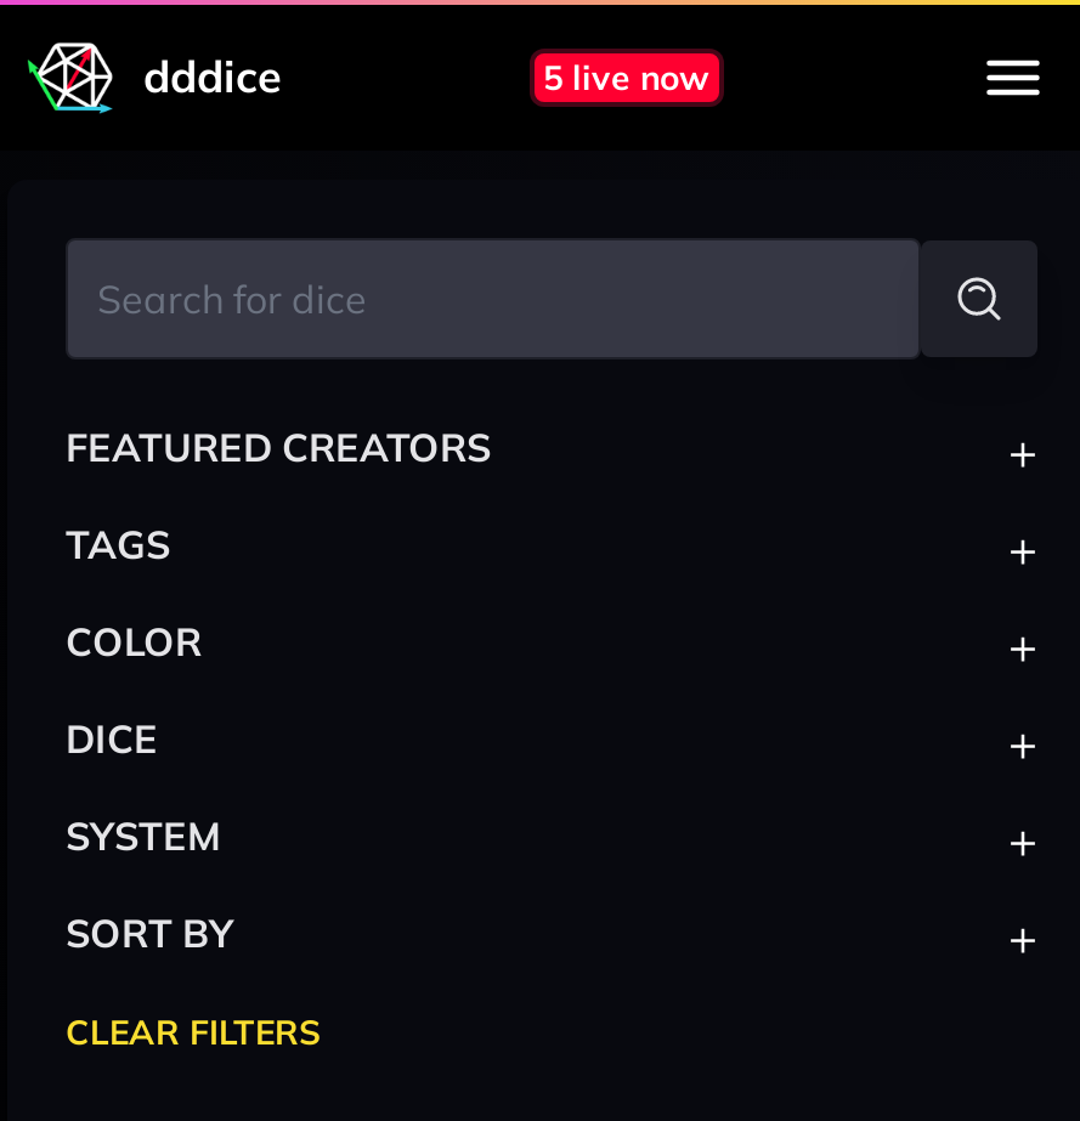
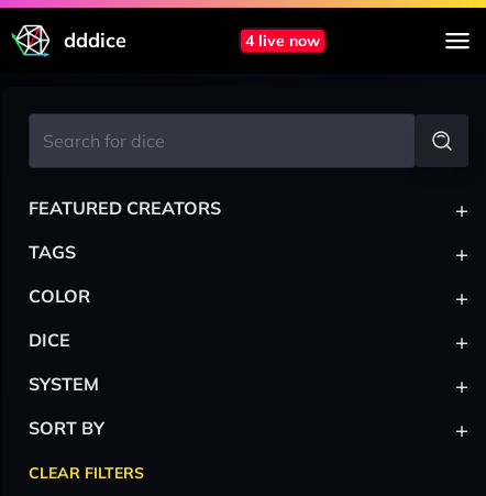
- 5 live now
+ 4 live now
